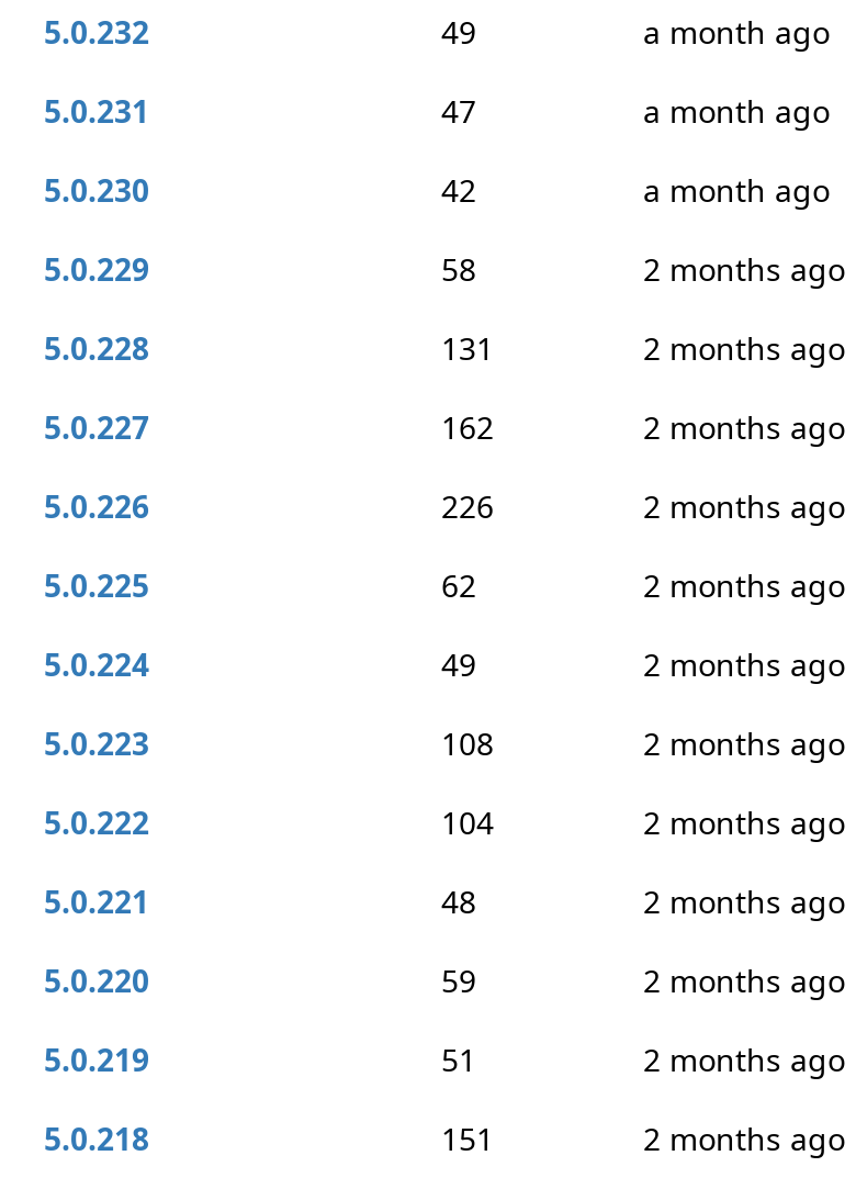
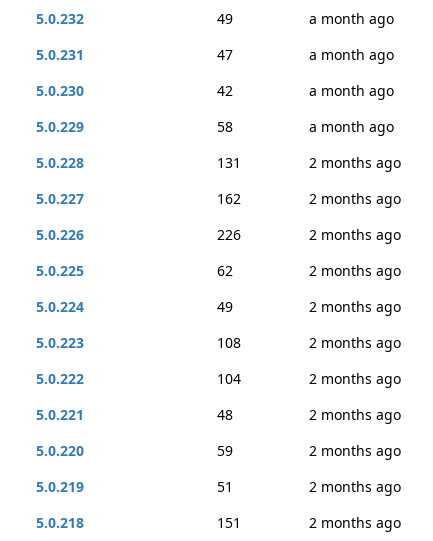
- 2 months ago
+ a month ago
